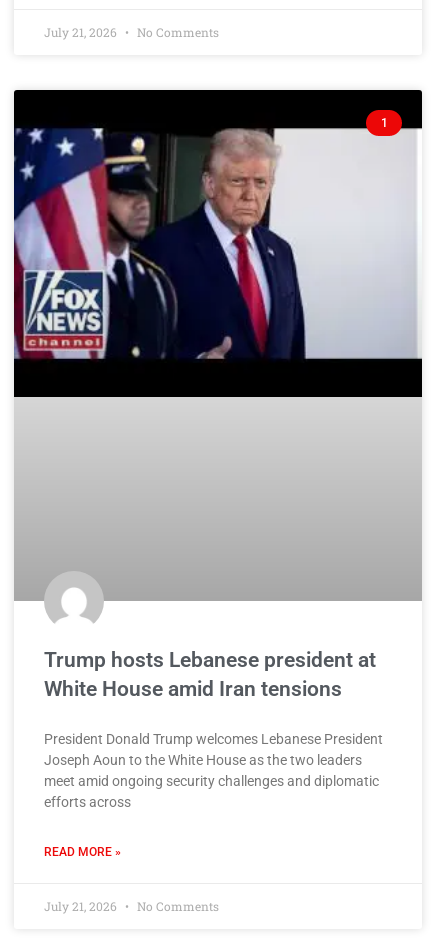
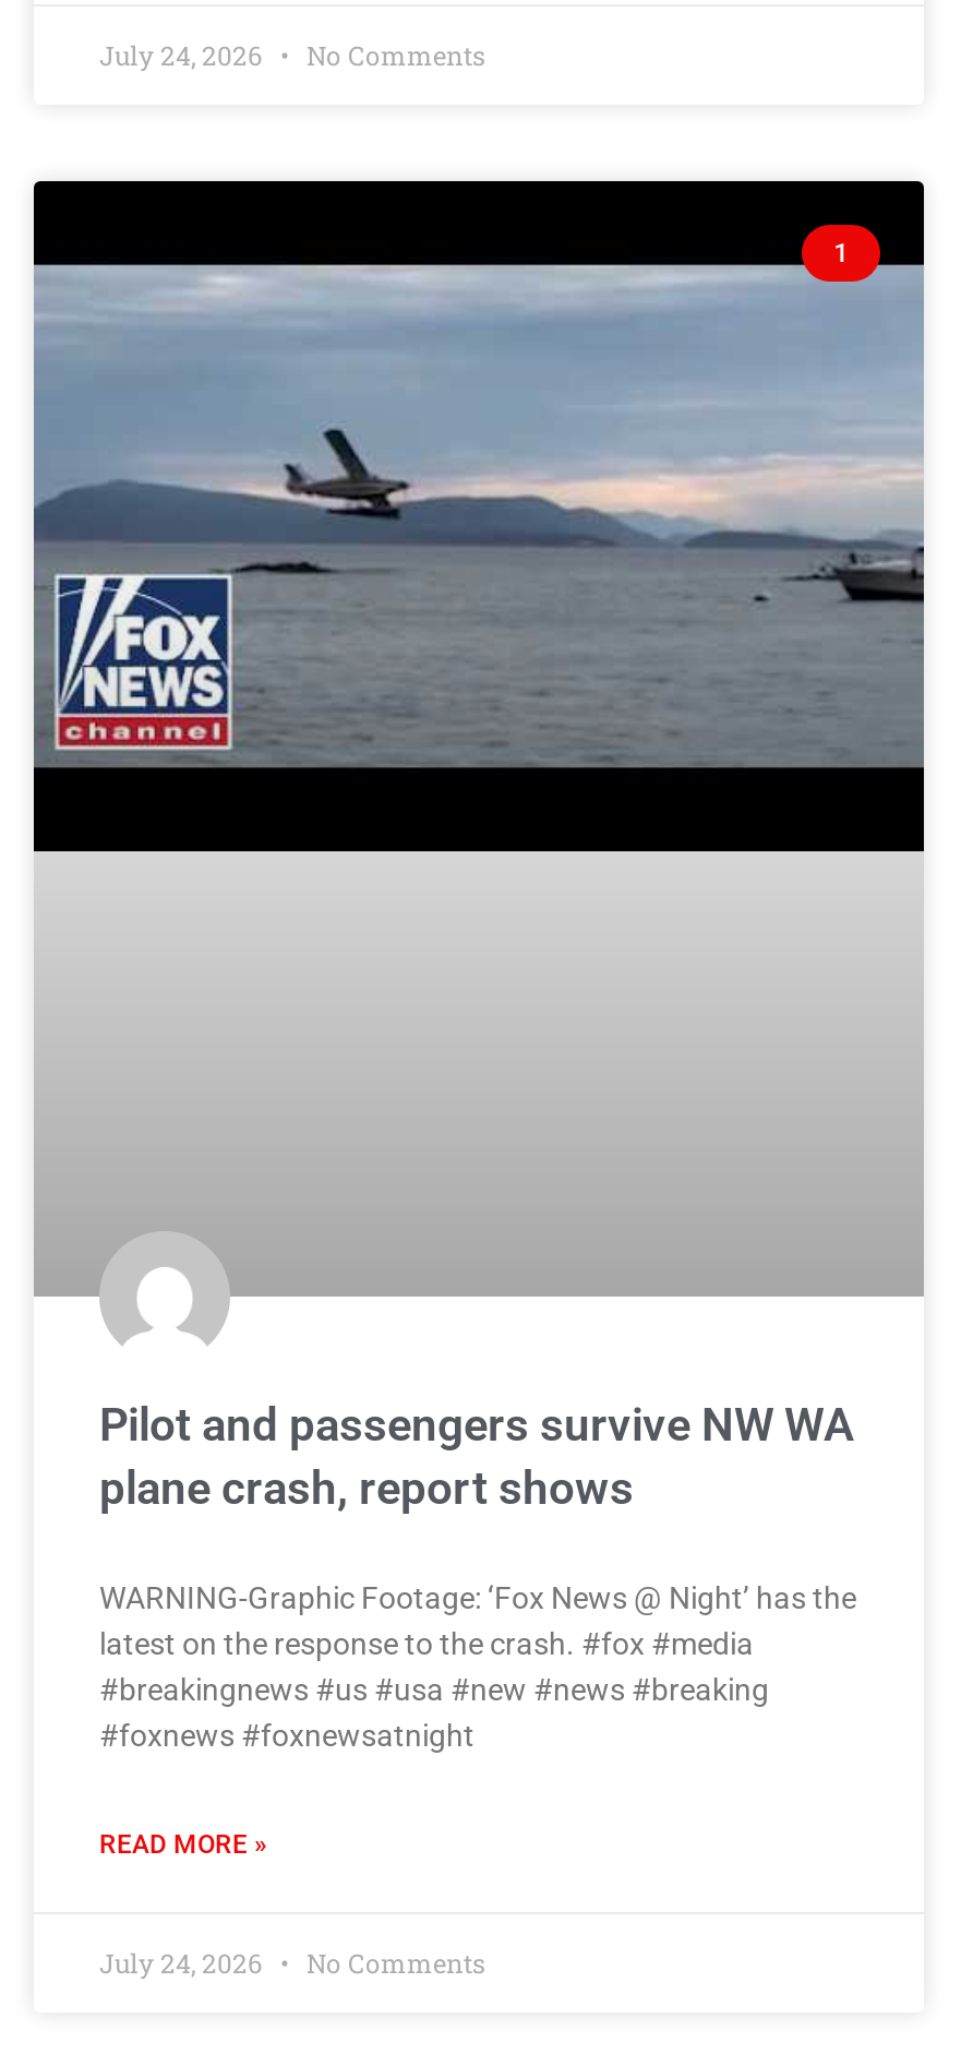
- July 21, 2026 No Comments
+ July 24, 2026 No Comments

- [image]
+ [image]

- Trump hosts Lebanese president at
- White House amid Iran tensions
+ Pilot and passengers survive NW WA
+ plane crash, report shows

- President Donald Trump welcomes Lebanese President
- Joseph Aoun to the White House as the two leaders
- meet amid ongoing security challenges and diplomatic
- efforts across
+ WARNING-Graphic Footage: ‘Fox News @ Night’ has the
+ latest on the response to the crash. #fox #media
+ #breakingnews #us #usa #new #news #breaking
+ #foxnews #foxnewsatnight

- July 21, 2026 No Comments
+ July 24, 2026 No Comments
